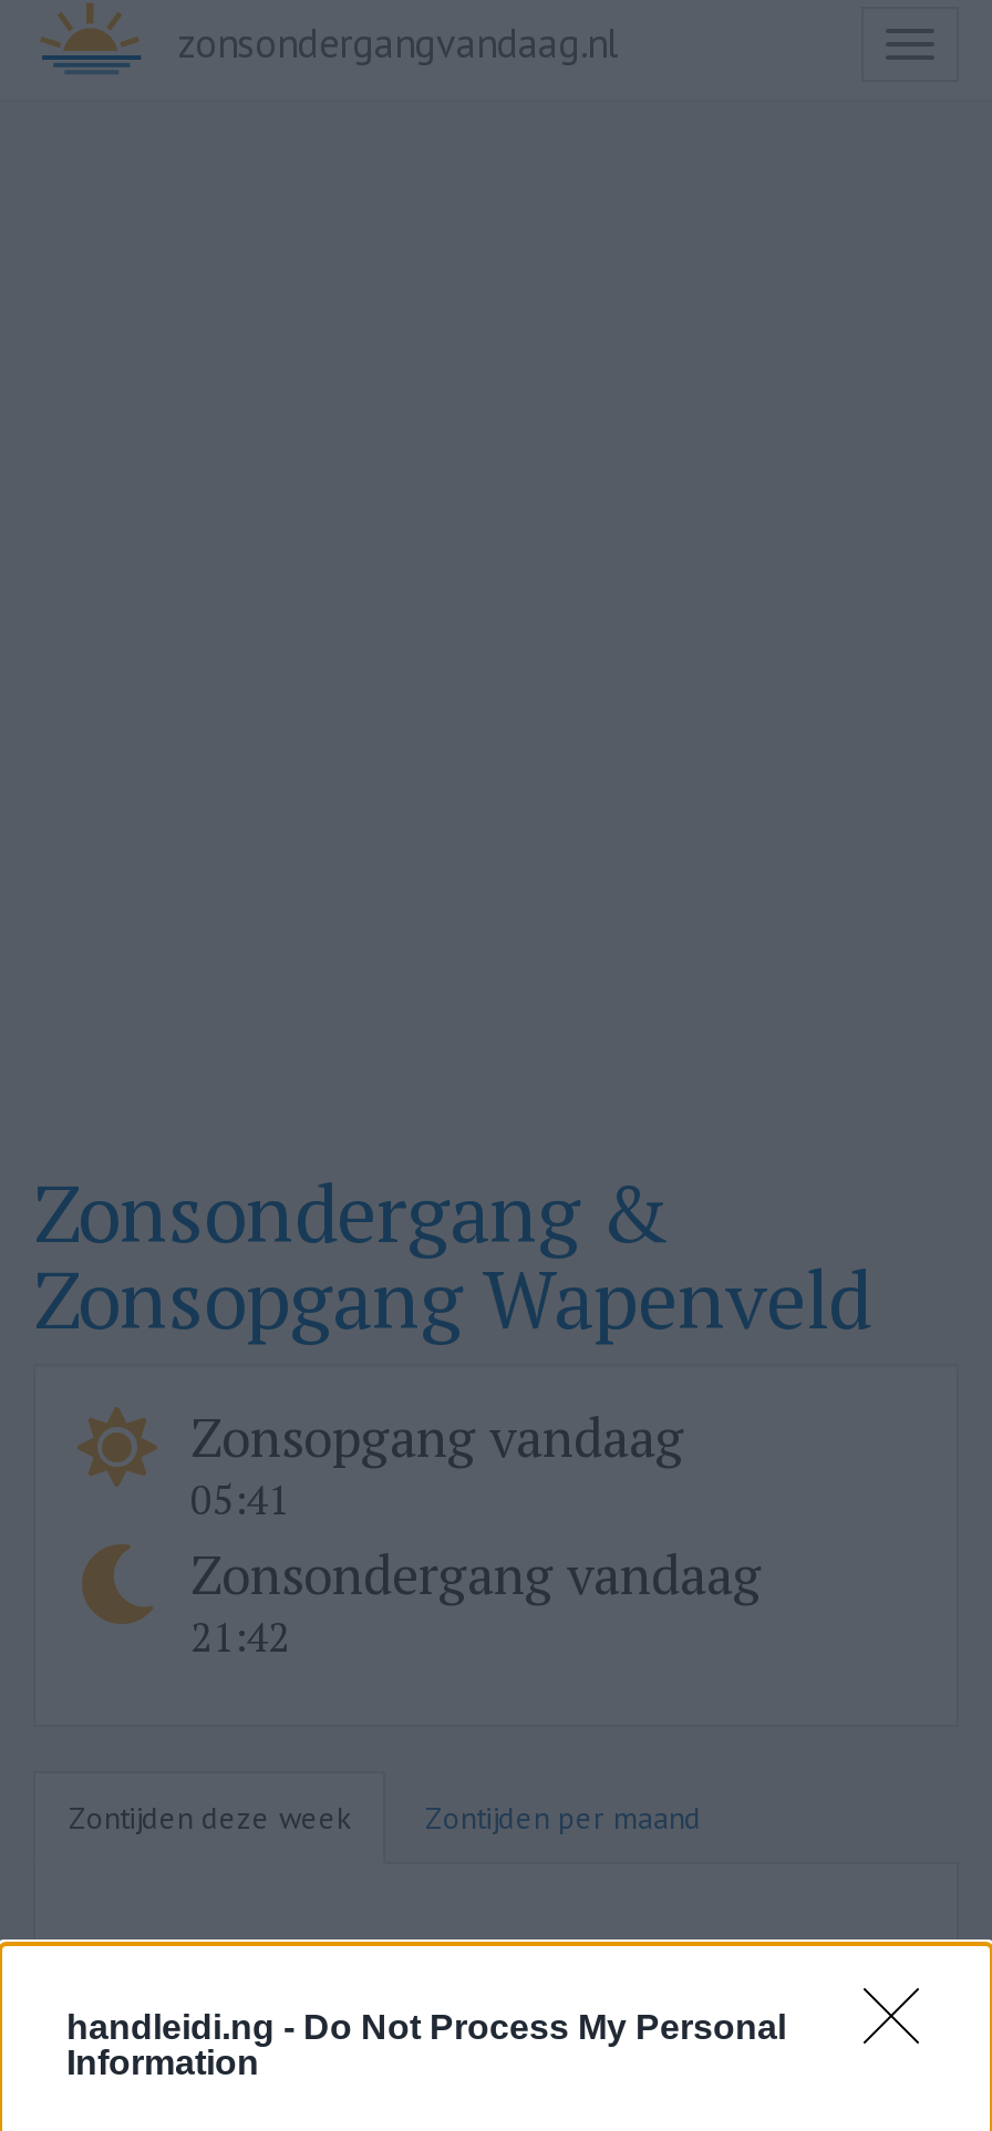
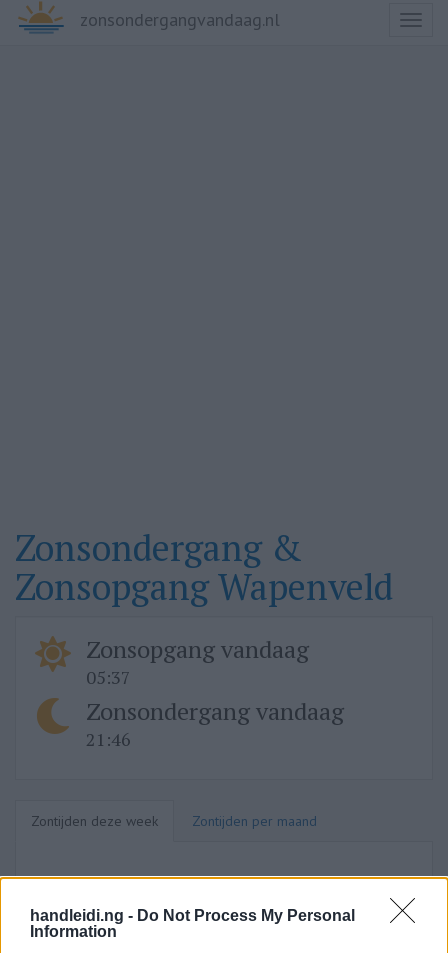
- 05:41
+ 05:37

- 21:42
+ 21:46
